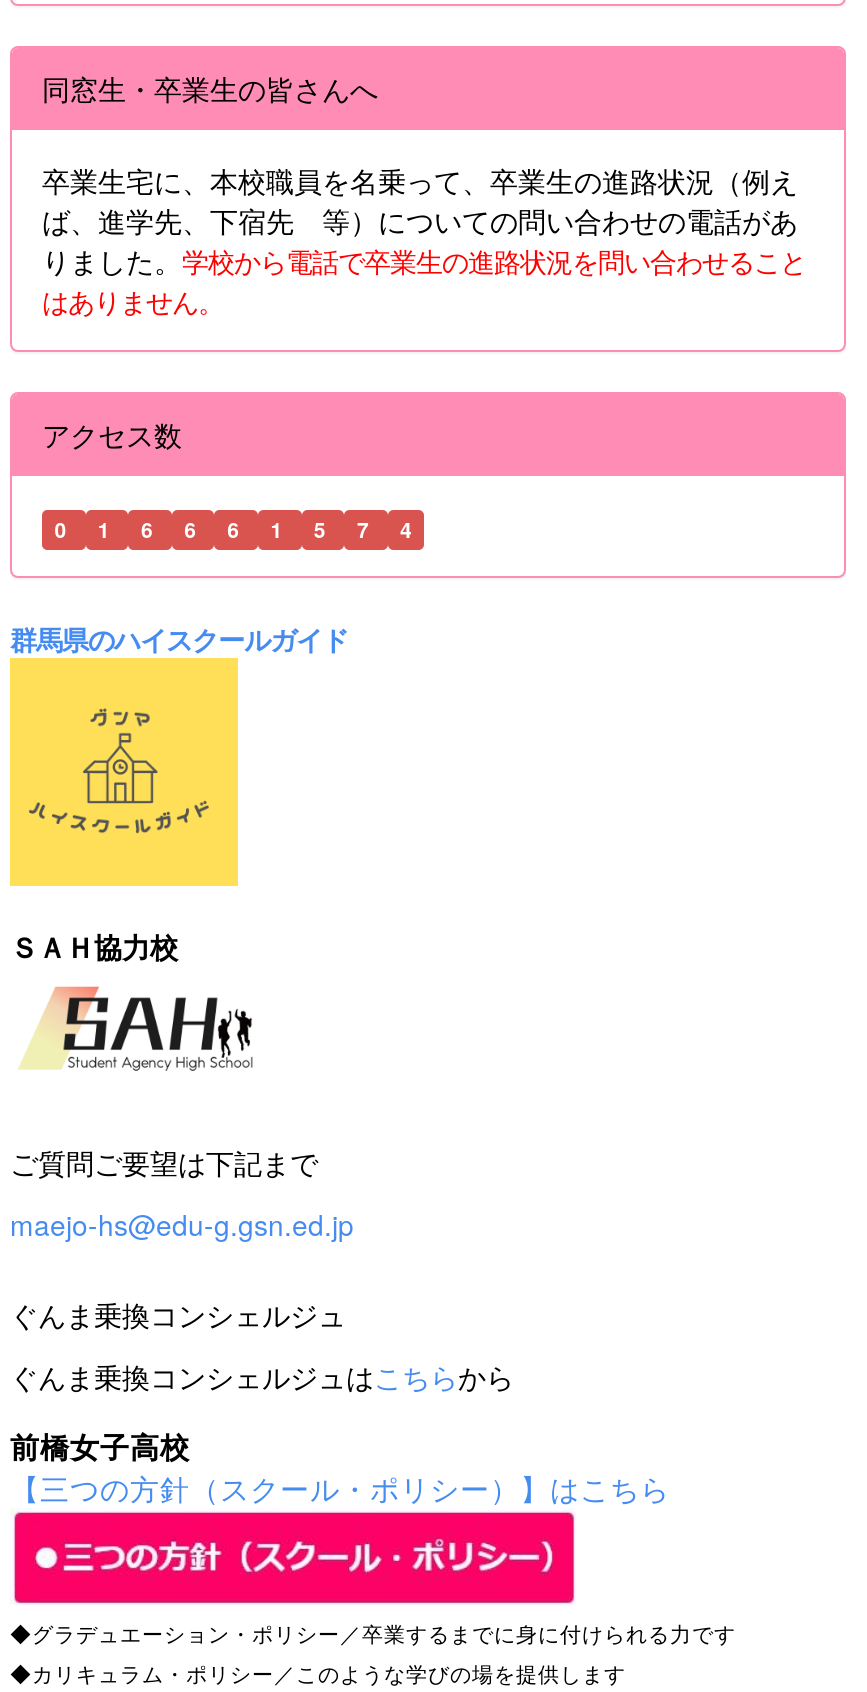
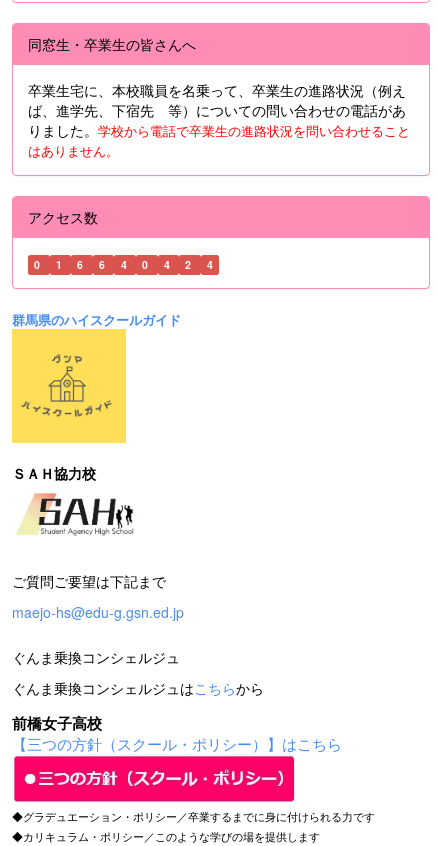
- 6
+ 4

- 1
+ 0

- 5
+ 4

- 7
+ 2
